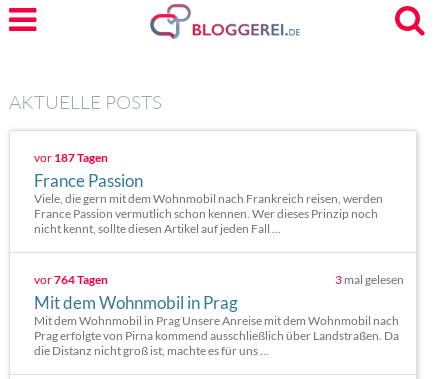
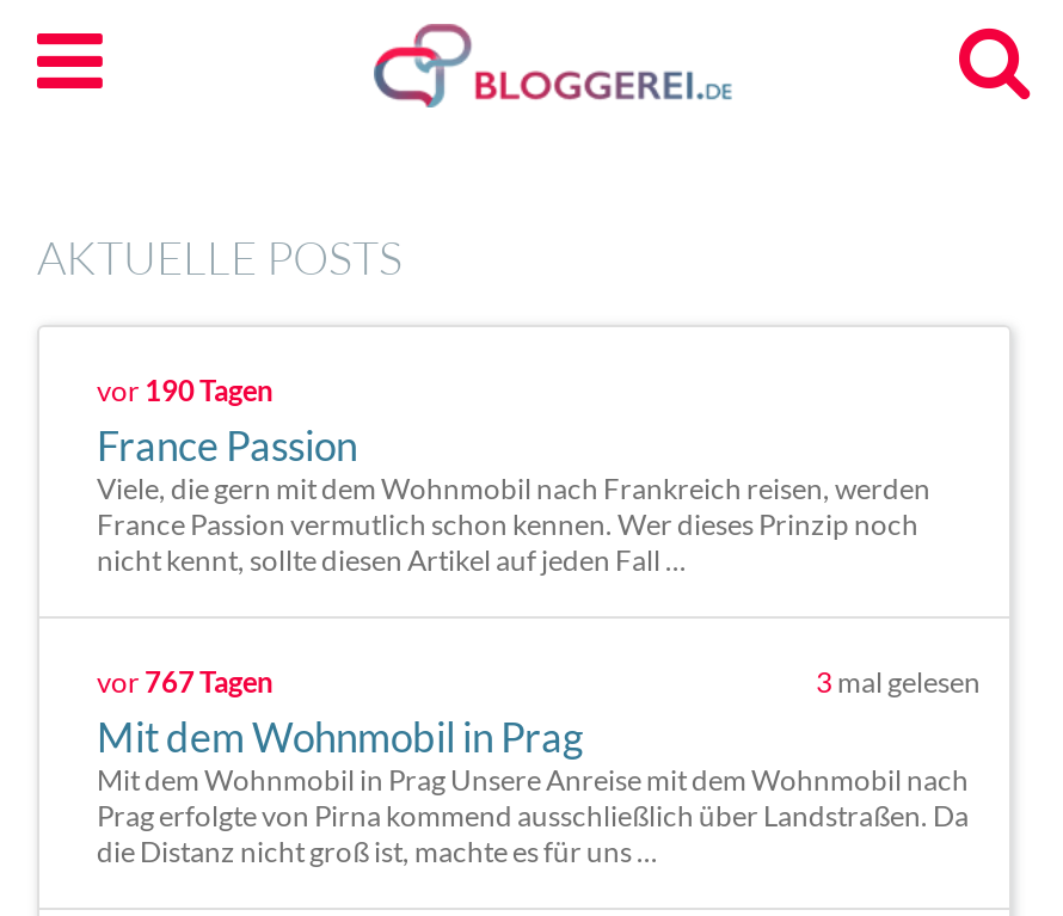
- vor 187 Tagen
+ vor 190 Tagen

- vor 764 Tagen
+ vor 767 Tagen
